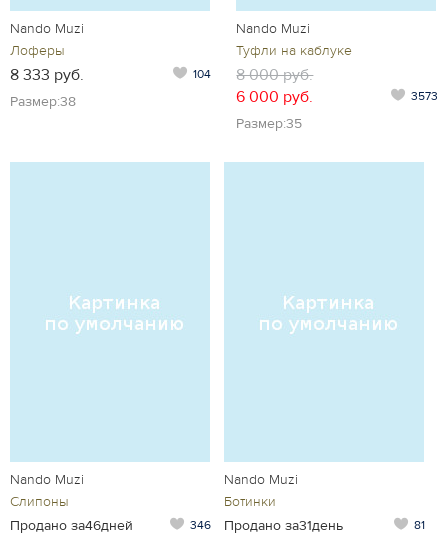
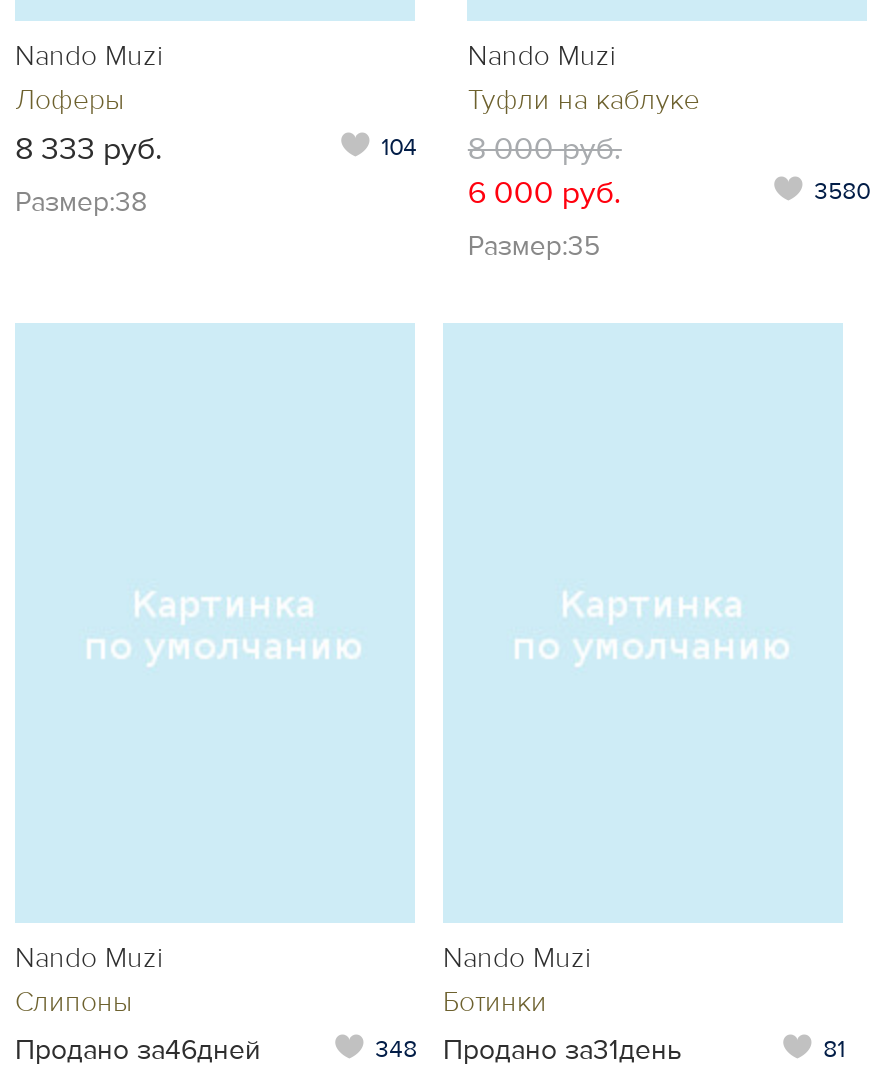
- 3573
+ 3580

- 346
+ 348
